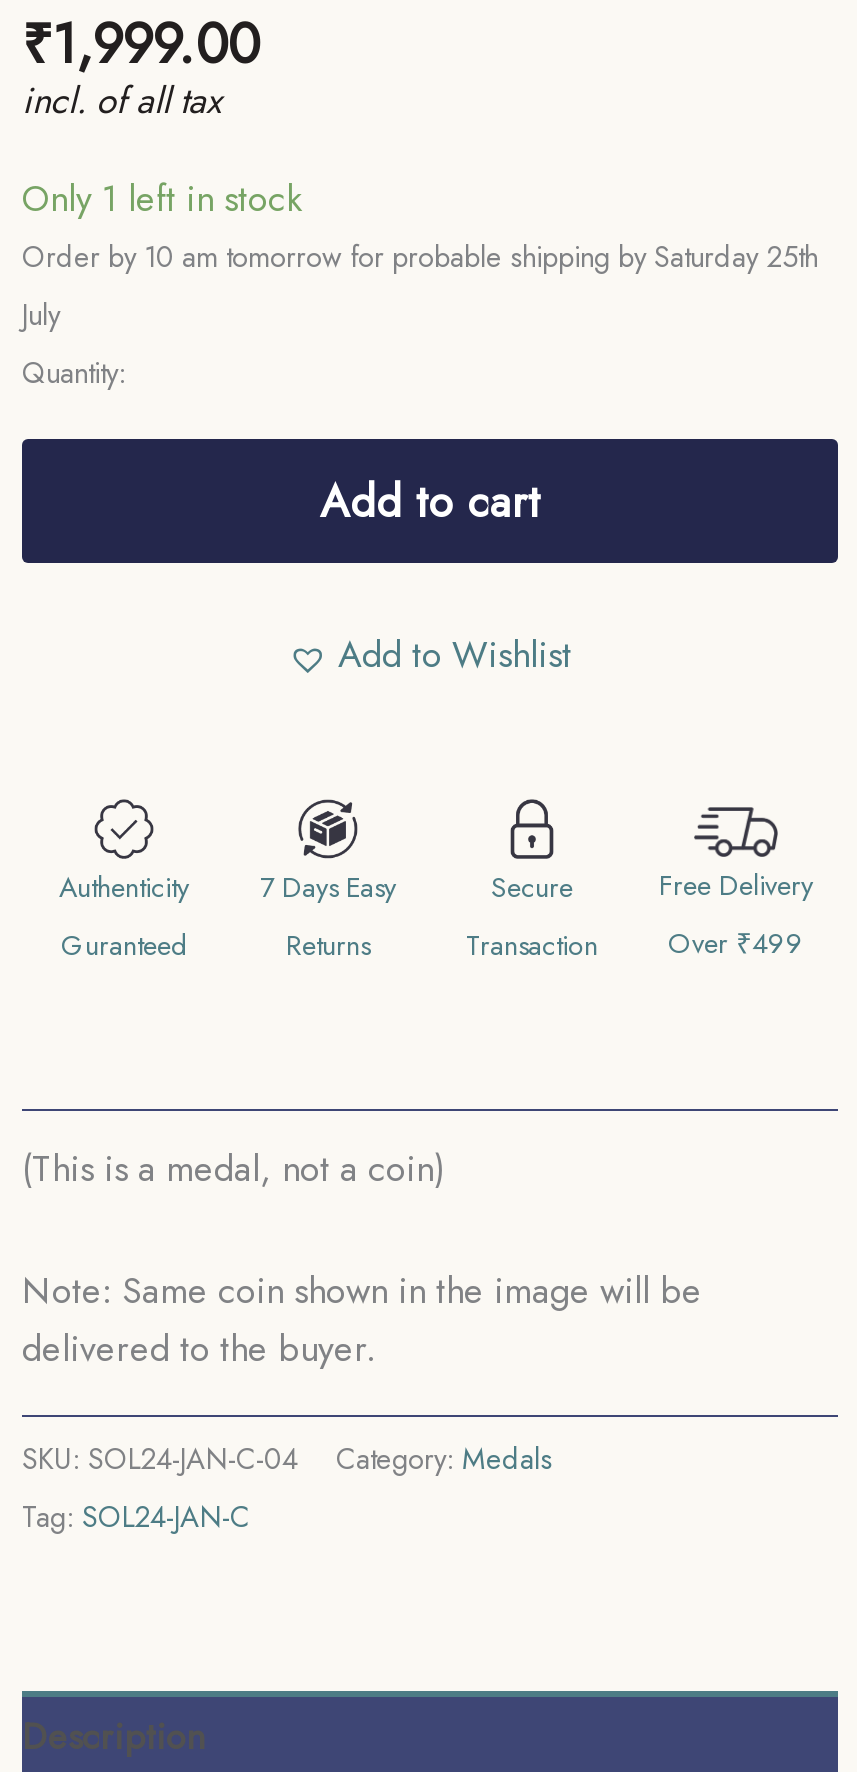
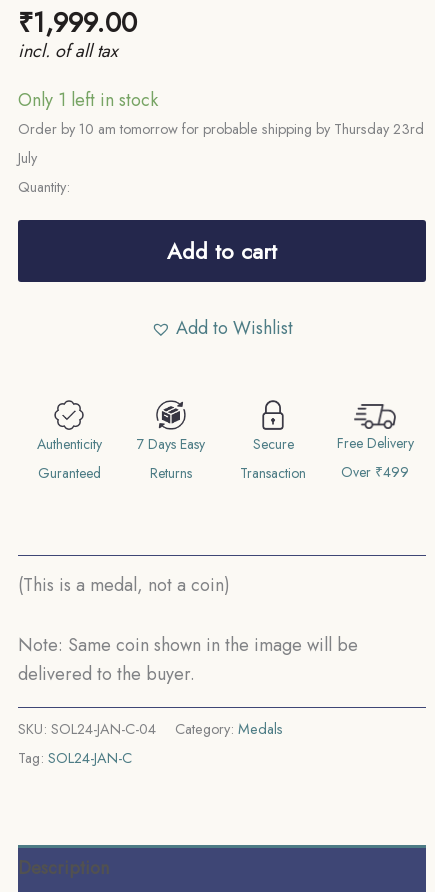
- Order by 10 am tomorrow for probable shipping by Saturday 25th
+ Order by 10 am tomorrow for probable shipping by Thursday 23rd
